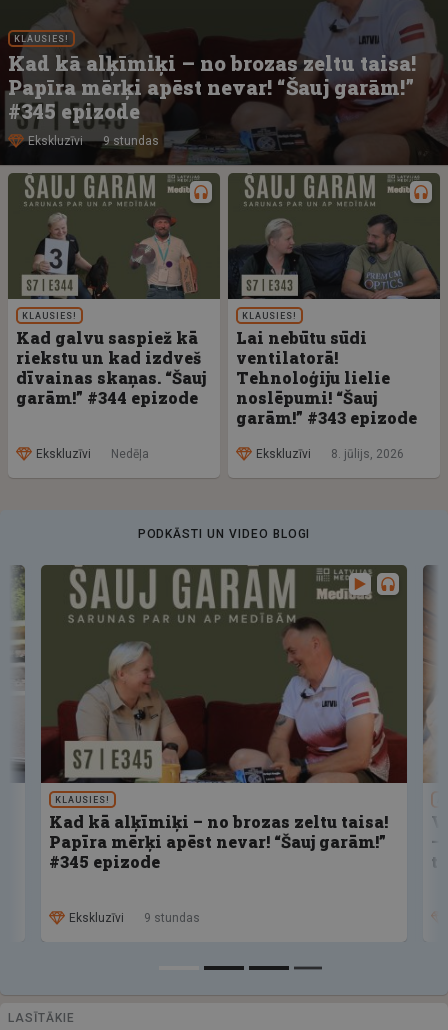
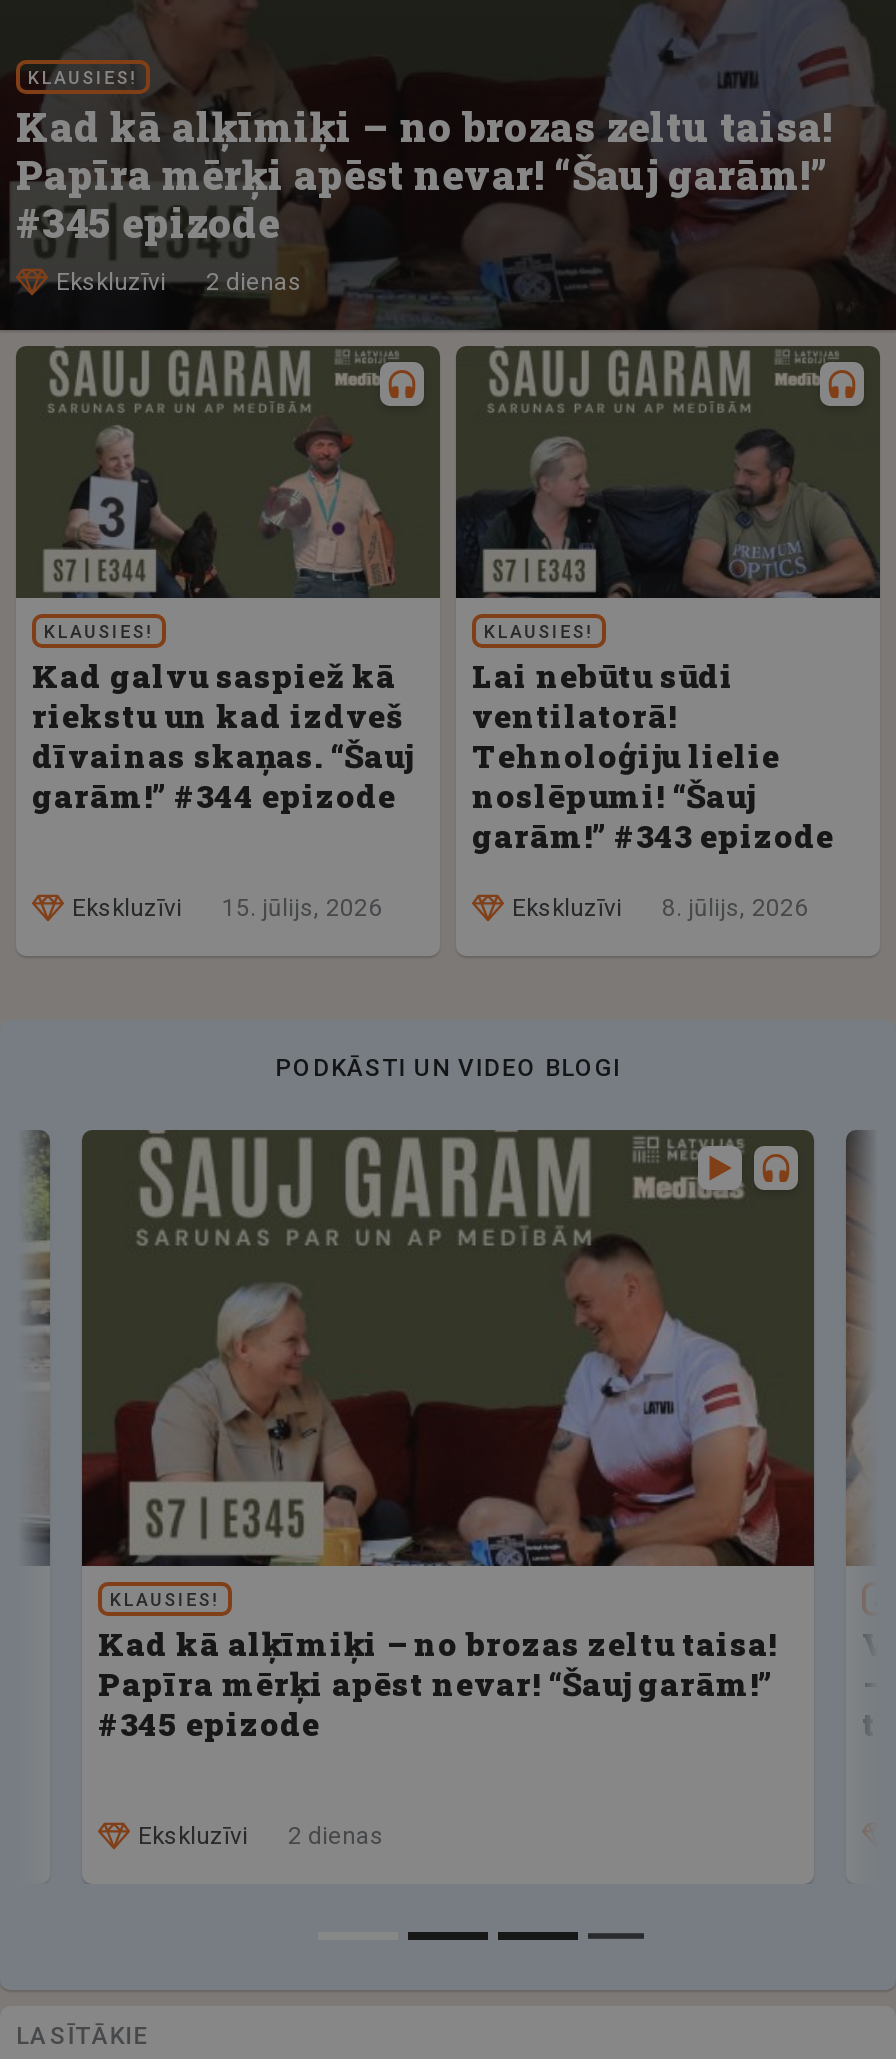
- Ekskluzīvi 9 stundas
+ Ekskluzīvi 2 dienas

- Nedēļa
+ 15. jūlijs, 2026

- Ekskluzīvi 9 stundas
+ Ekskluzīvi 2 dienas
